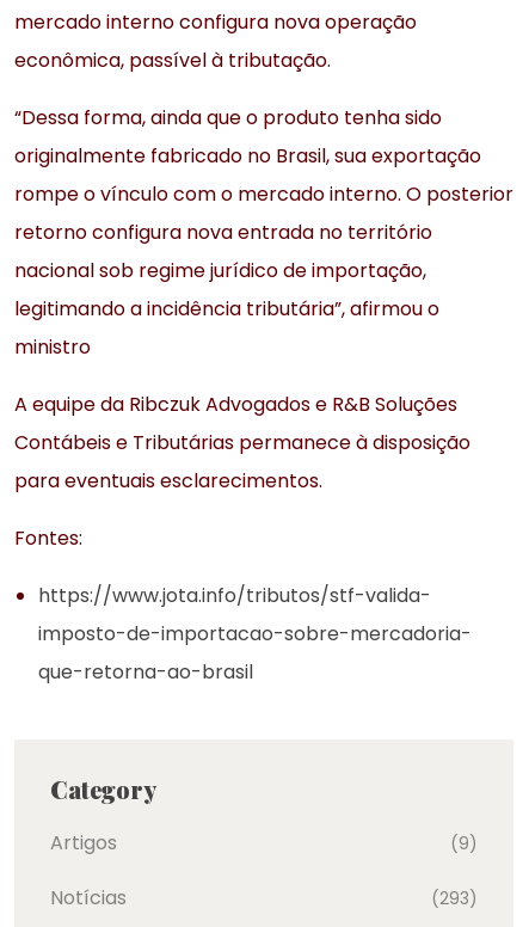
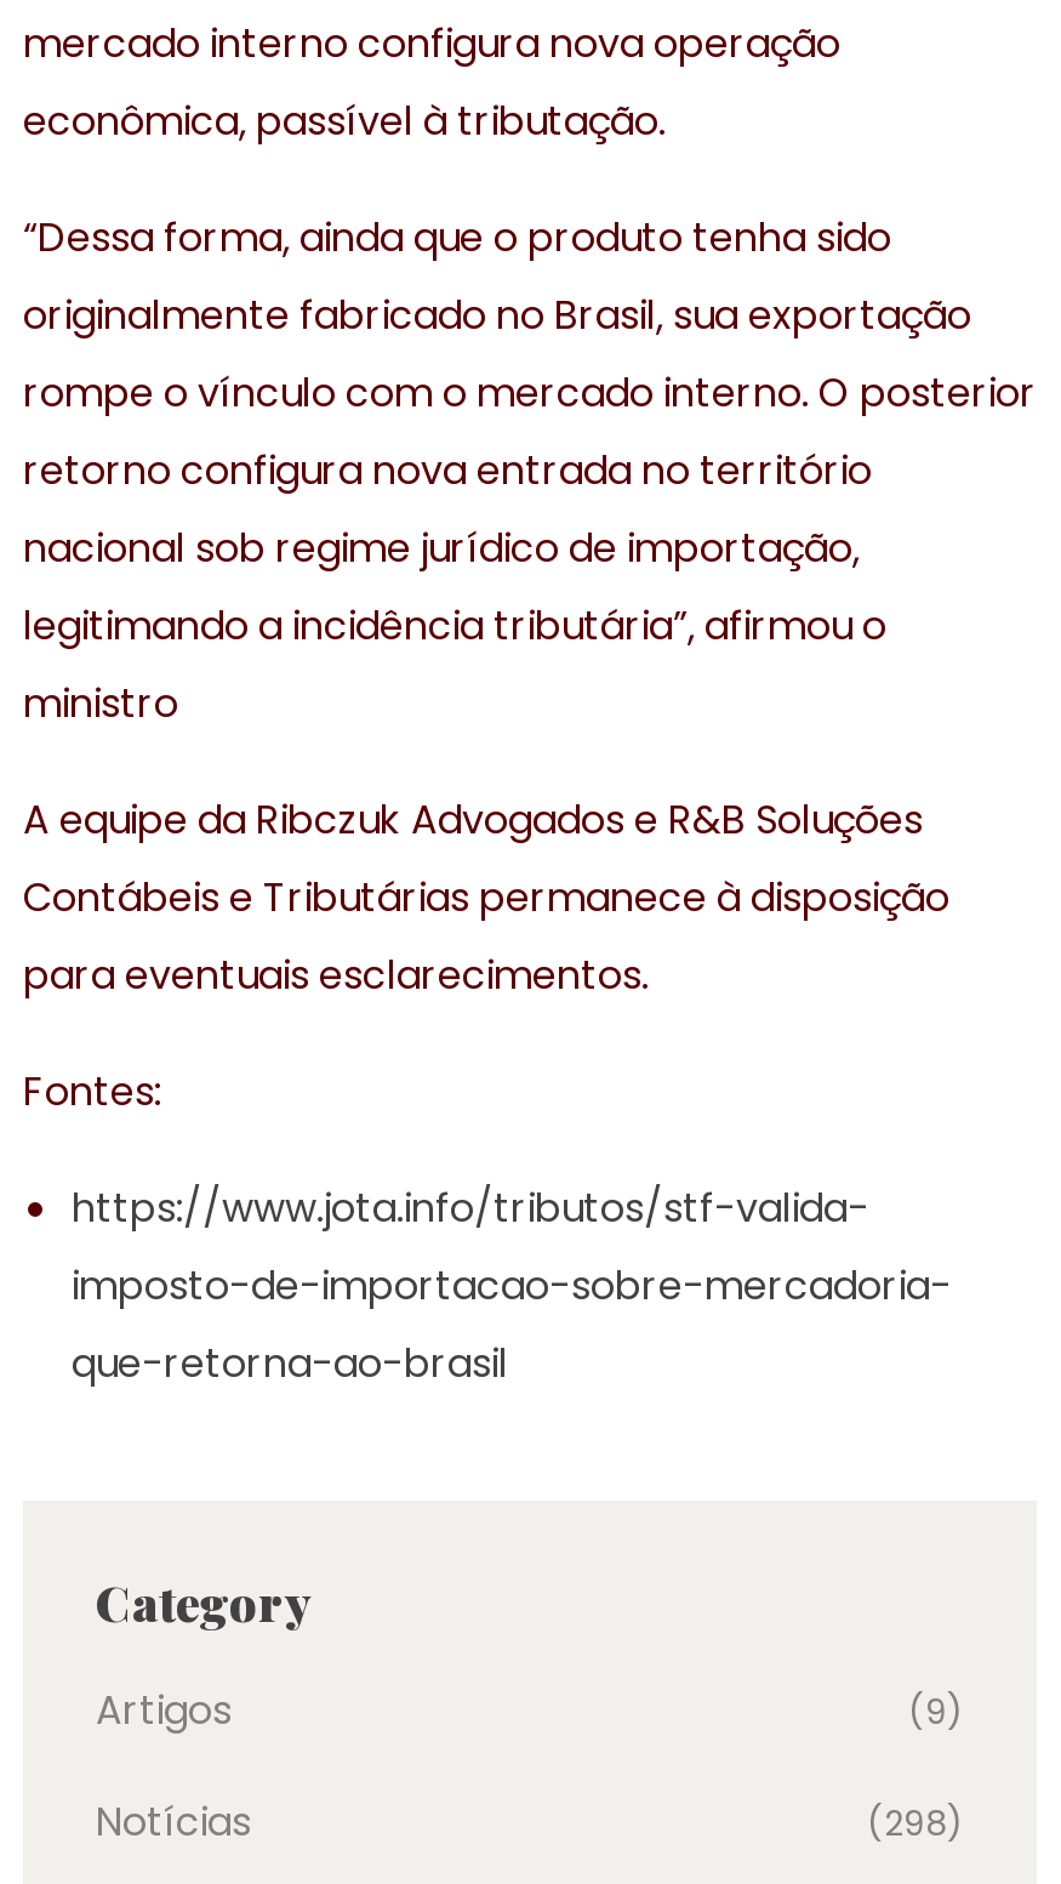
- (293)
+ (298)
